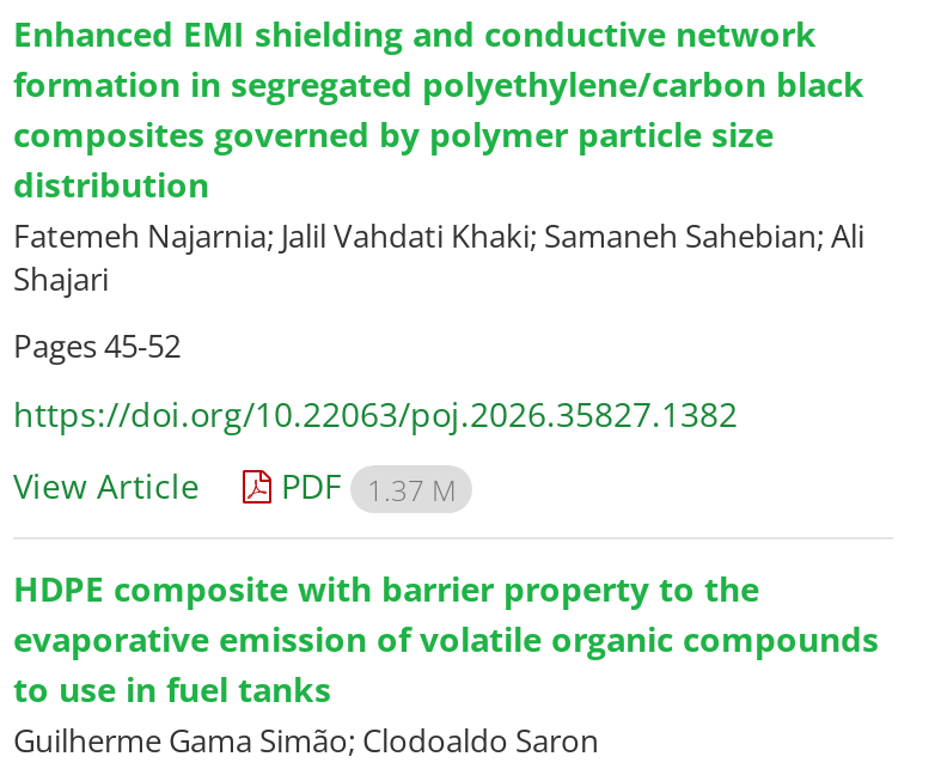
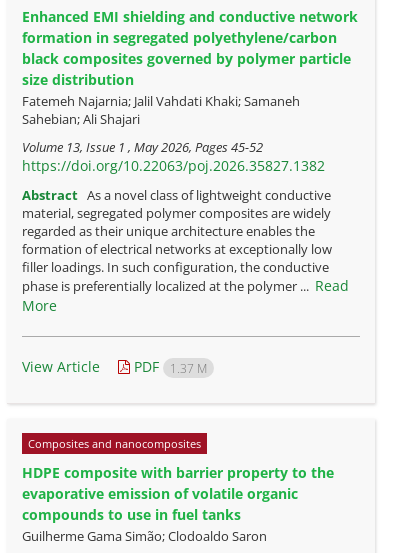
- Pages 45-52
+ Volume 13, Issue 1 , May 2026, Pages 45-52

+ Abstract As a novel class of lightweight conductive
+ material, segregated polymer composites are widely
+ regarded as their unique architecture enables the
+ formation of electrical networks at exceptionally low
+ filler loadings. In such configuration, the conductive
+ phase is preferentially localized at the polymer ... Read
+ More

+ Composites and nanocomposites
